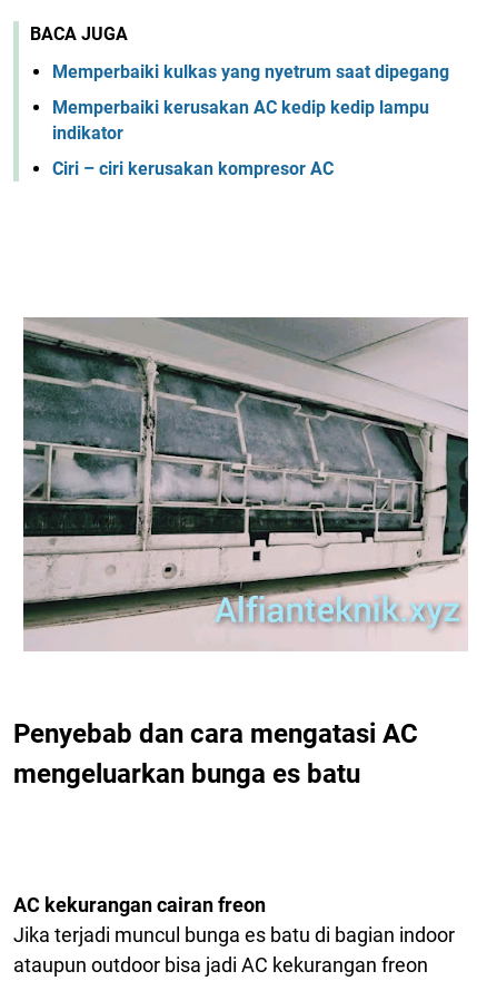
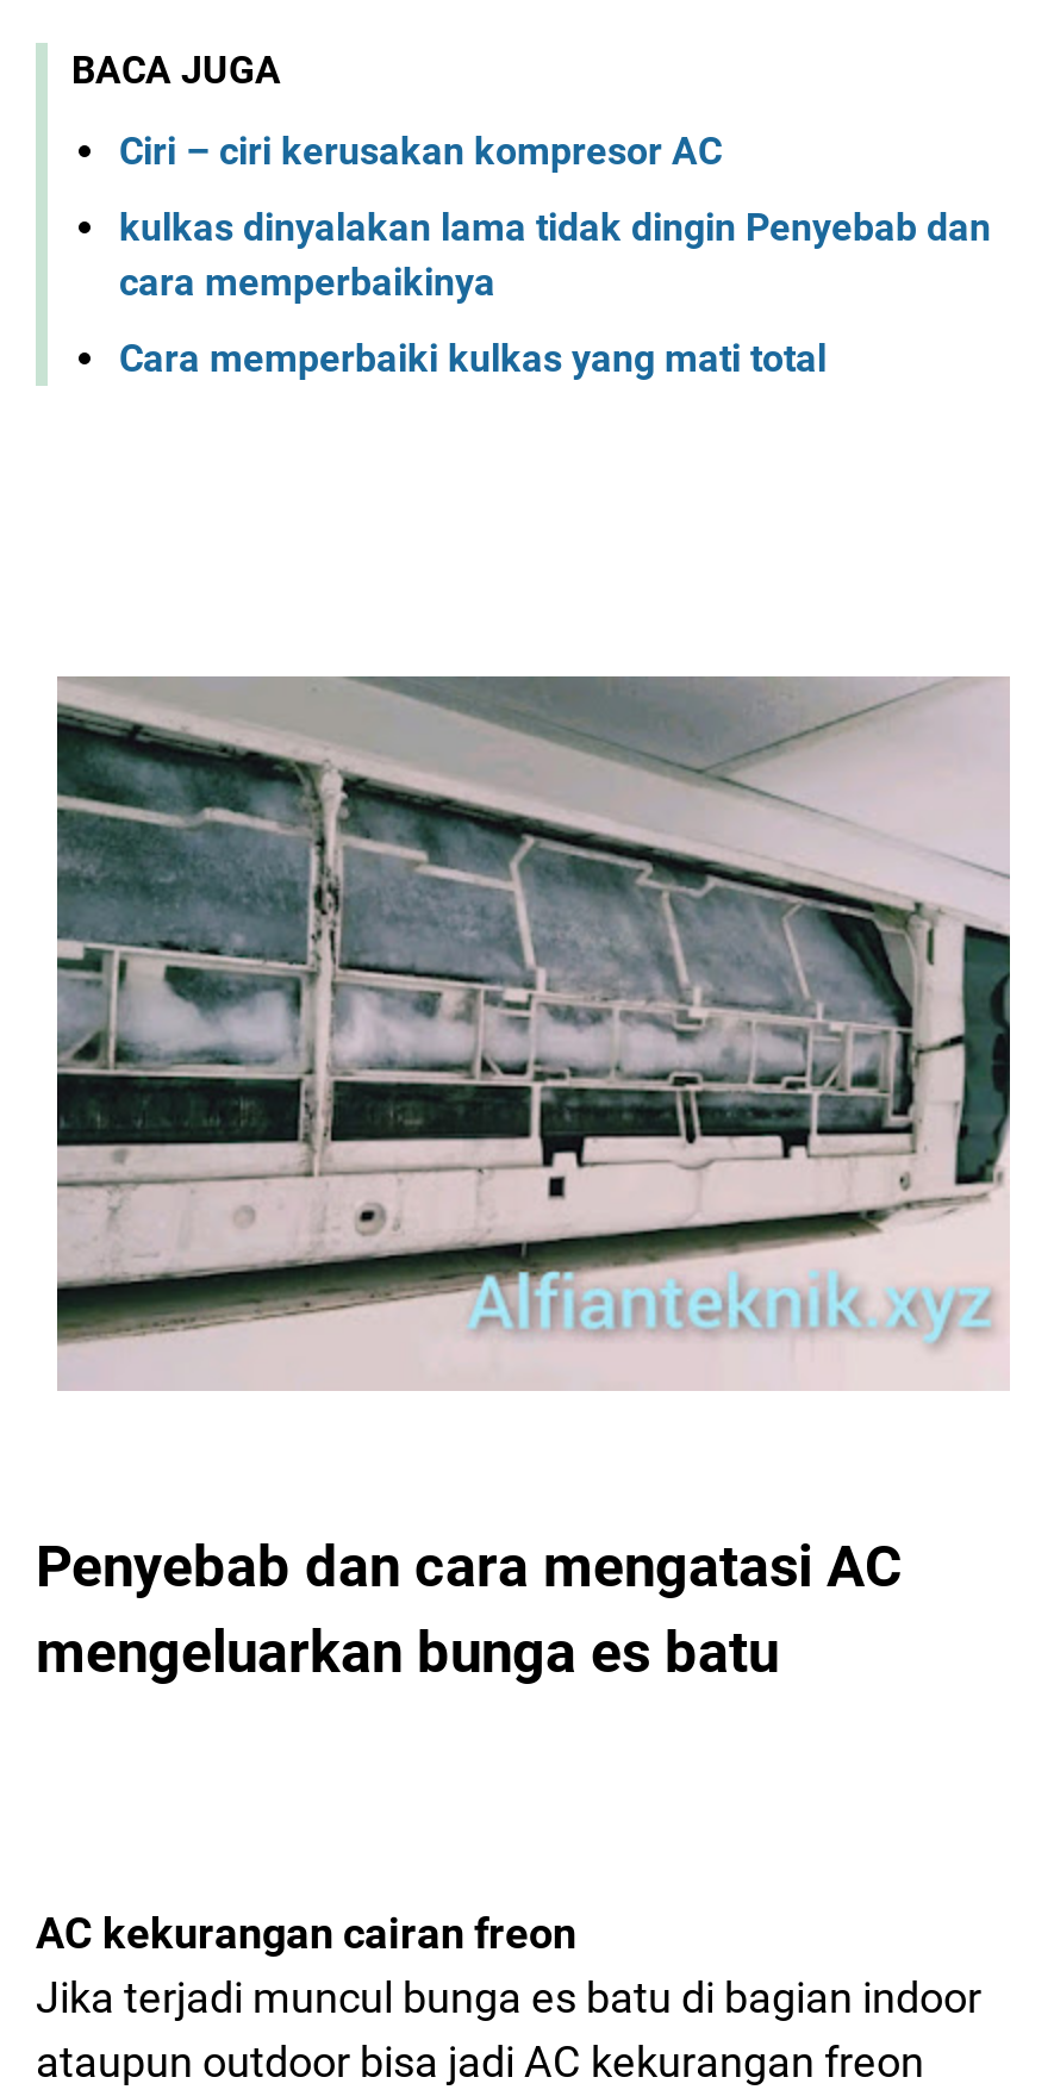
- Memperbaiki kulkas yang nyetrum saat dipegang
- Memperbaiki kerusakan AC kedip kedip lampu
- indikator

moved up: Ciri – ciri kerusakan kompresor AC

+ kulkas dinyalakan lama tidak dingin Penyebab dan
+ cara memperbaikinya
+ Cara memperbaiki kulkas yang mati total
